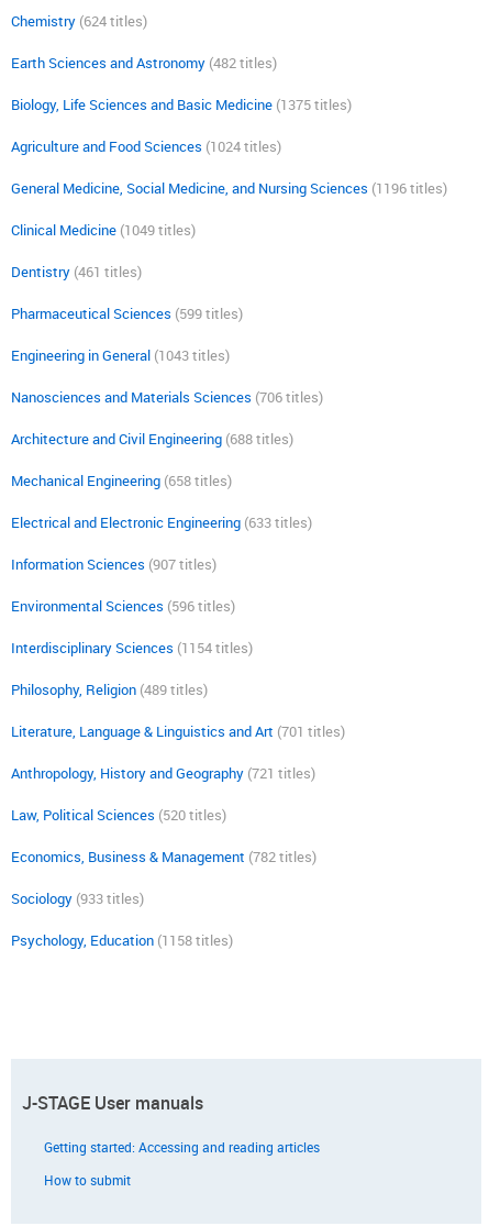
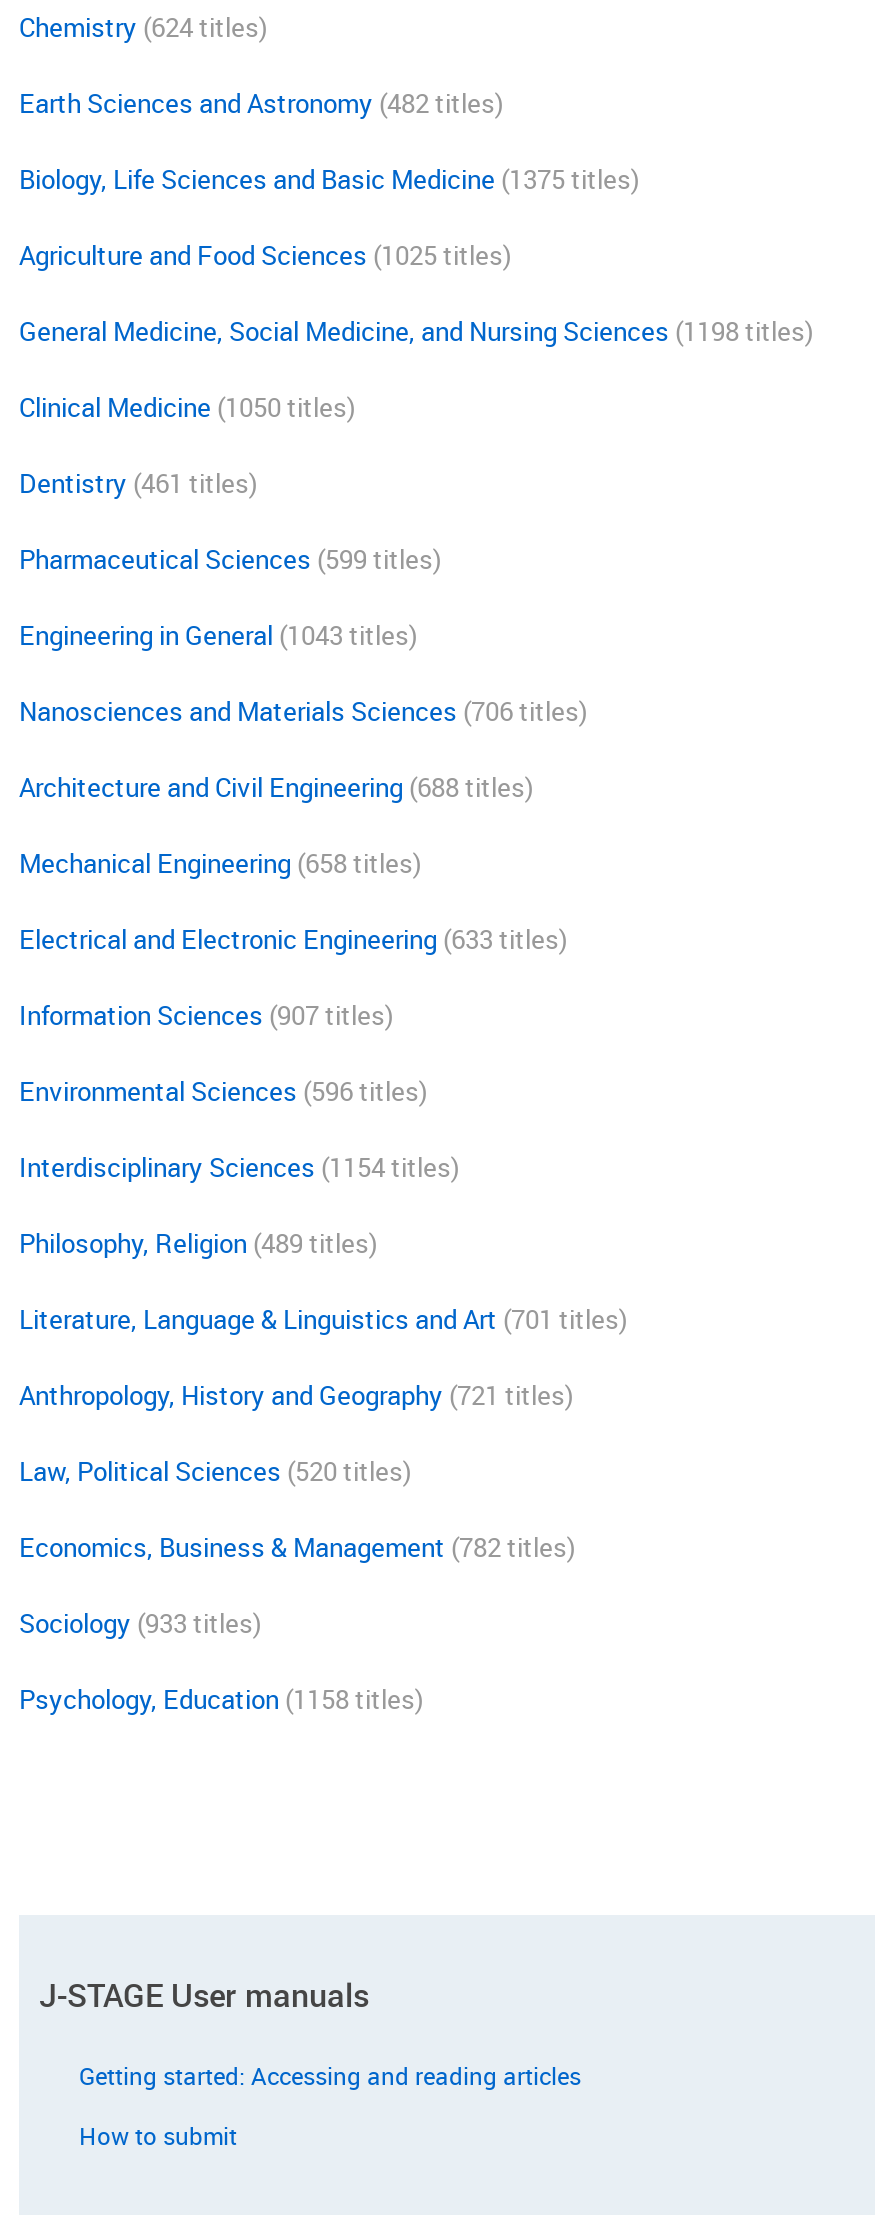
- Agriculture and Food Sciences (1024 titles)
+ Agriculture and Food Sciences (1025 titles)

- General Medicine, Social Medicine, and Nursing Sciences (1196 titles)
+ General Medicine, Social Medicine, and Nursing Sciences (1198 titles)

- Clinical Medicine (1049 titles)
+ Clinical Medicine (1050 titles)
